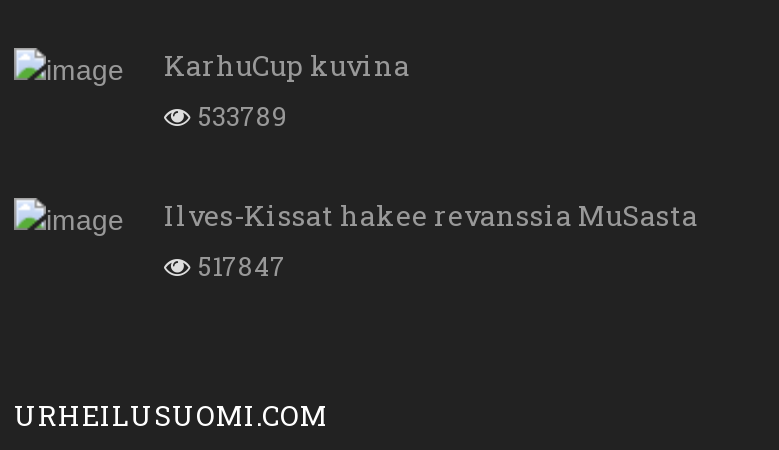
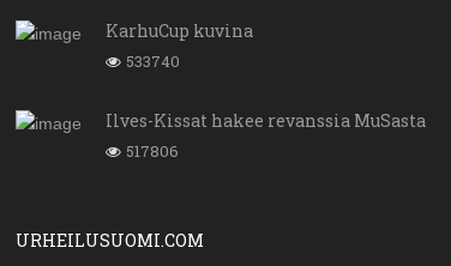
- 533789
+ 533740

- 517847
+ 517806
